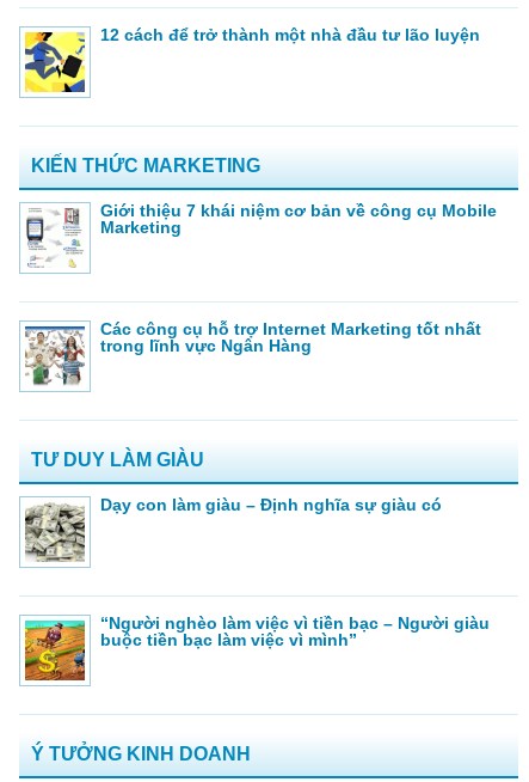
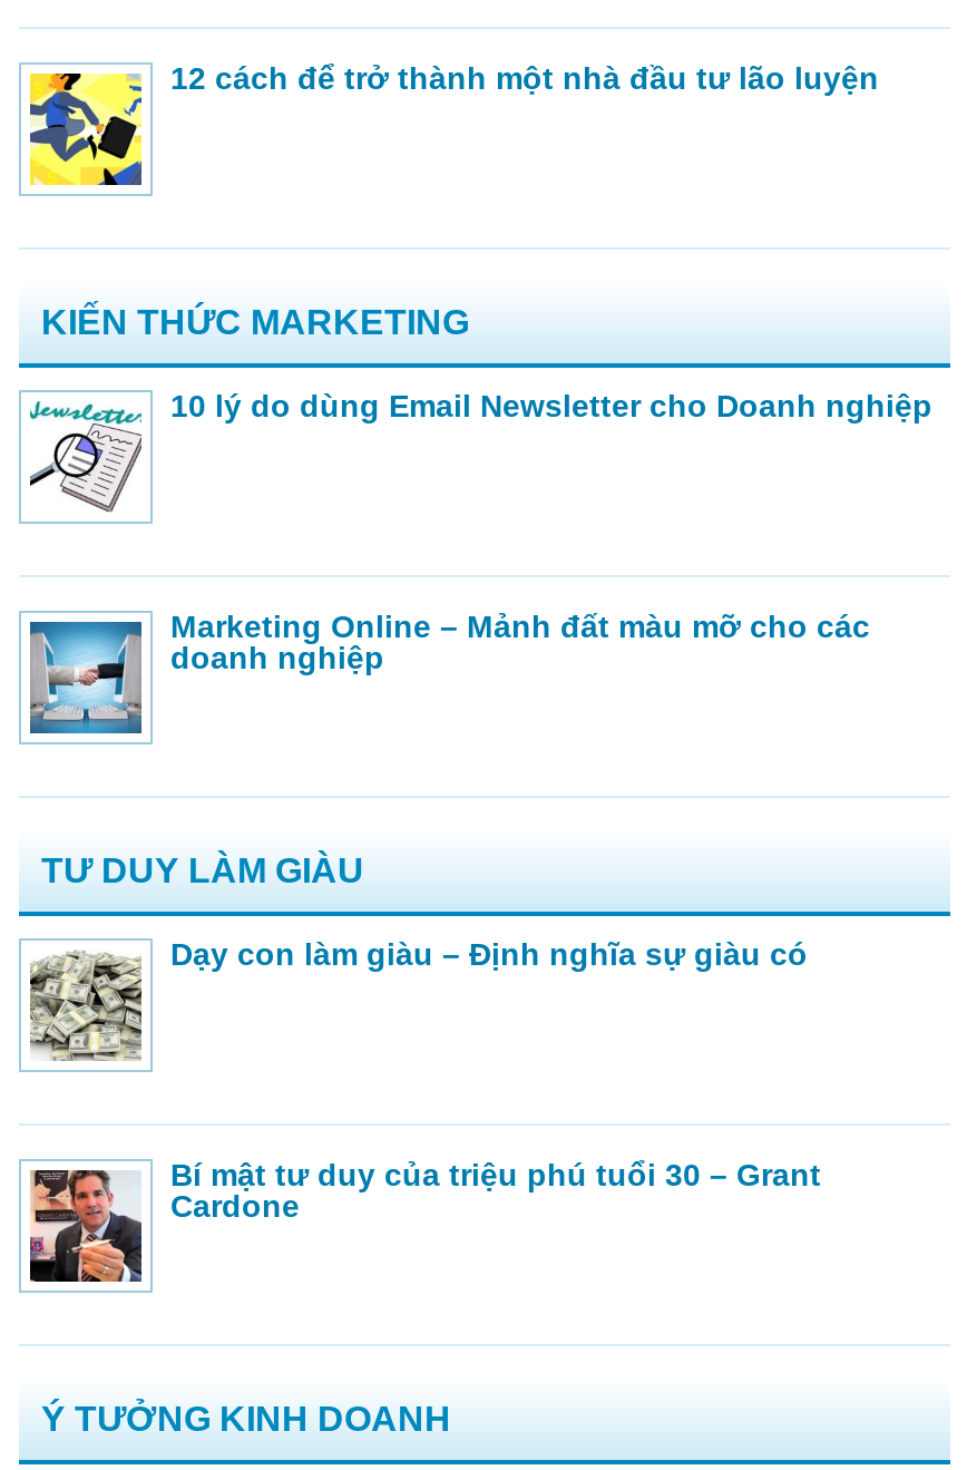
- [image]
- Giới thiệu 7 khái niệm cơ bản về công cụ Mobile
- Marketing
+ [image]
+ 10 lý do dùng Email Newsletter cho Doanh nghiệp

- [image]
- Các công cụ hỗ trợ Internet Marketing tốt nhất
- trong lĩnh vực Ngân Hàng
+ [image]
+ Marketing Online – Mảnh đất màu mỡ cho các
+ doanh nghiệp

- [image]
- “Người nghèo làm việc vì tiền bạc – Người giàu
- buộc tiền bạc làm việc vì mình”
+ [image]
+ Bí mật tư duy của triệu phú tuổi 30 – Grant
+ Cardone
